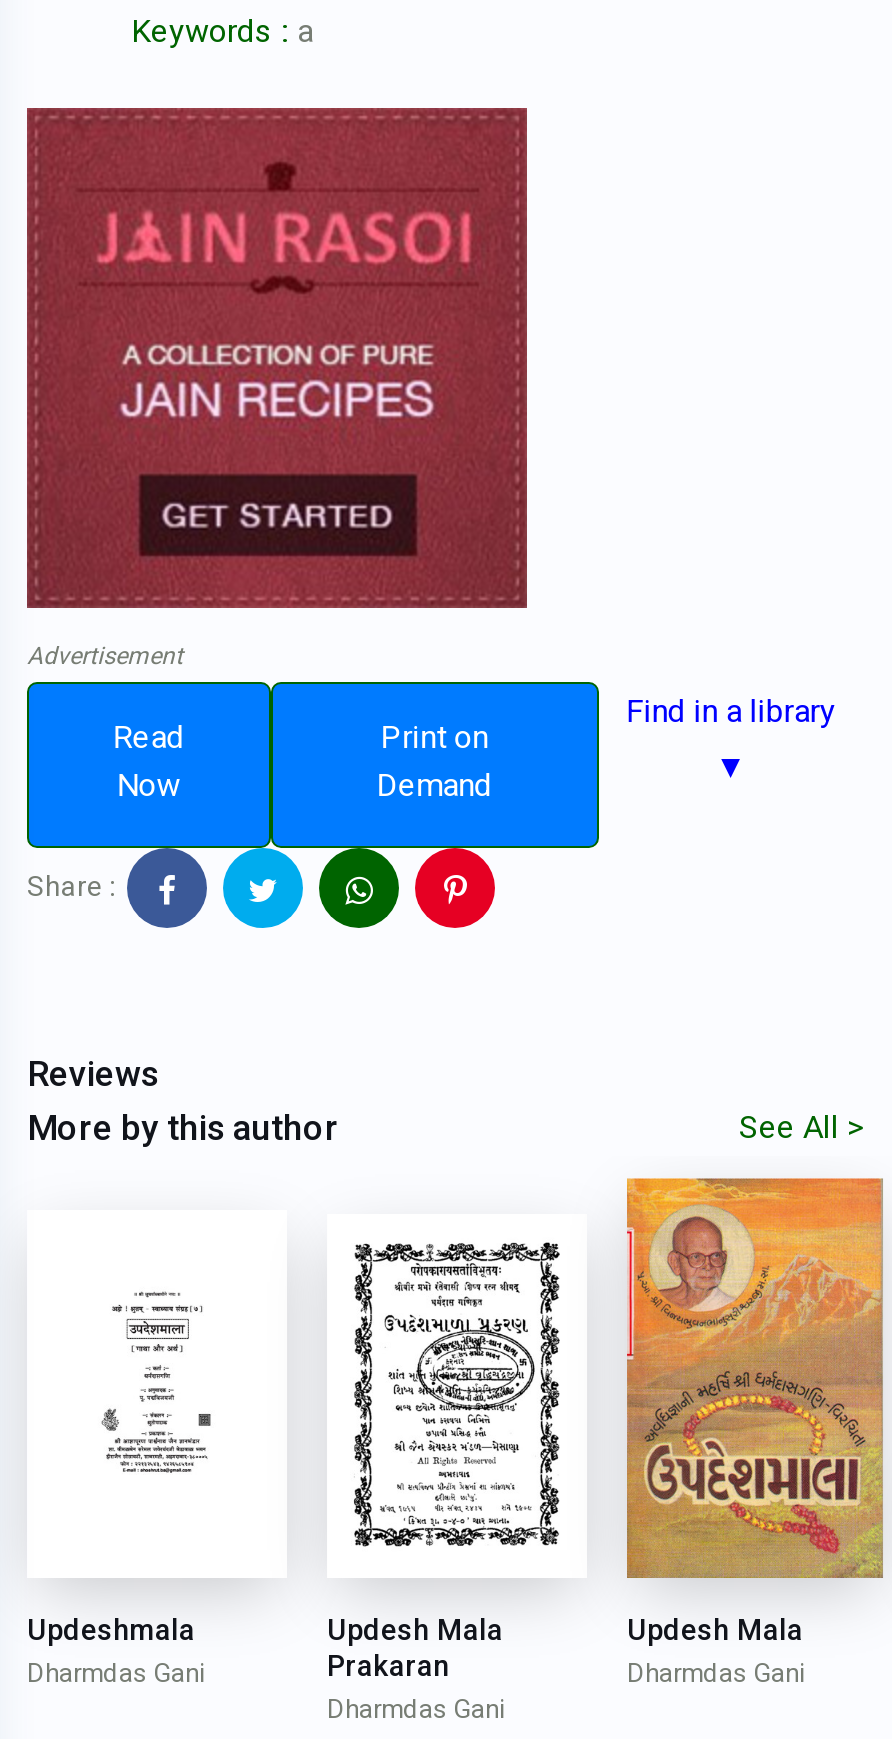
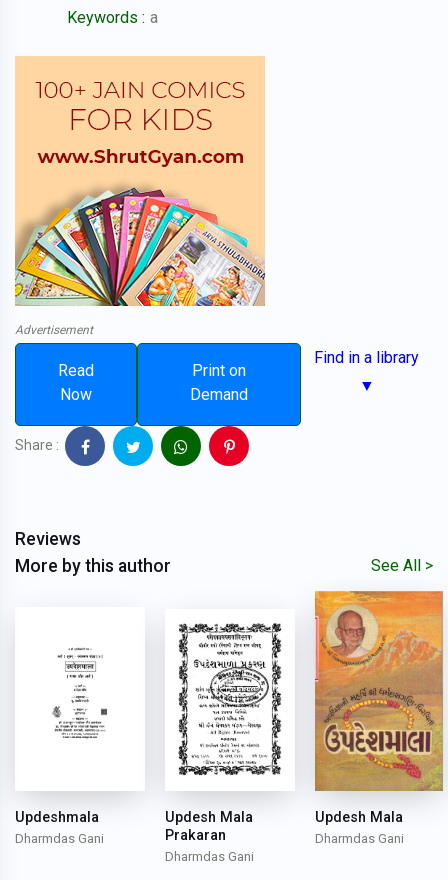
- [image]
+ [image]
